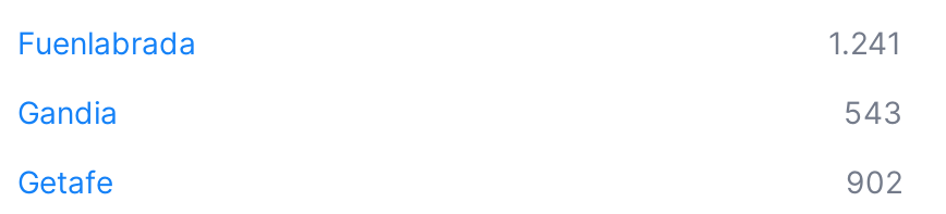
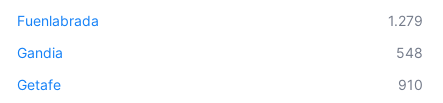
- 1.241
+ 1.279

- 543
+ 548

- 902
+ 910
